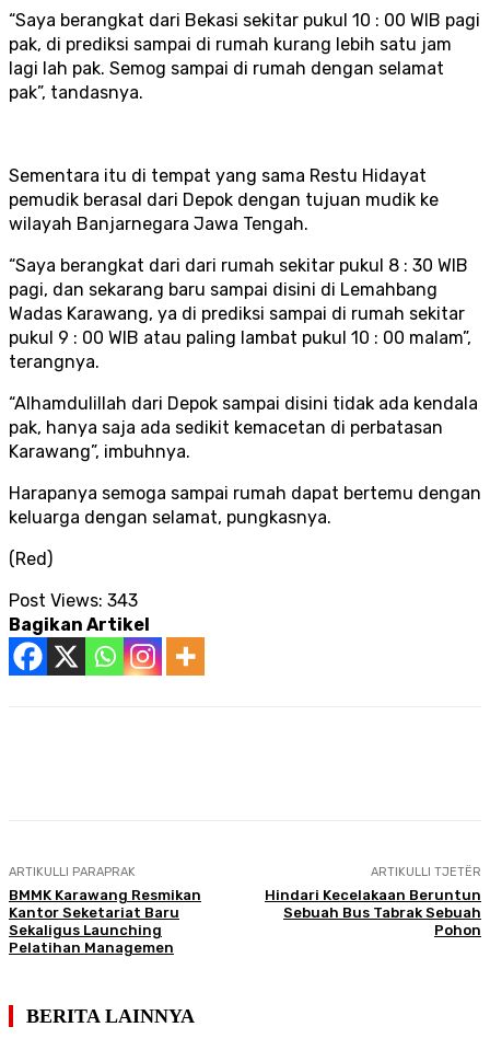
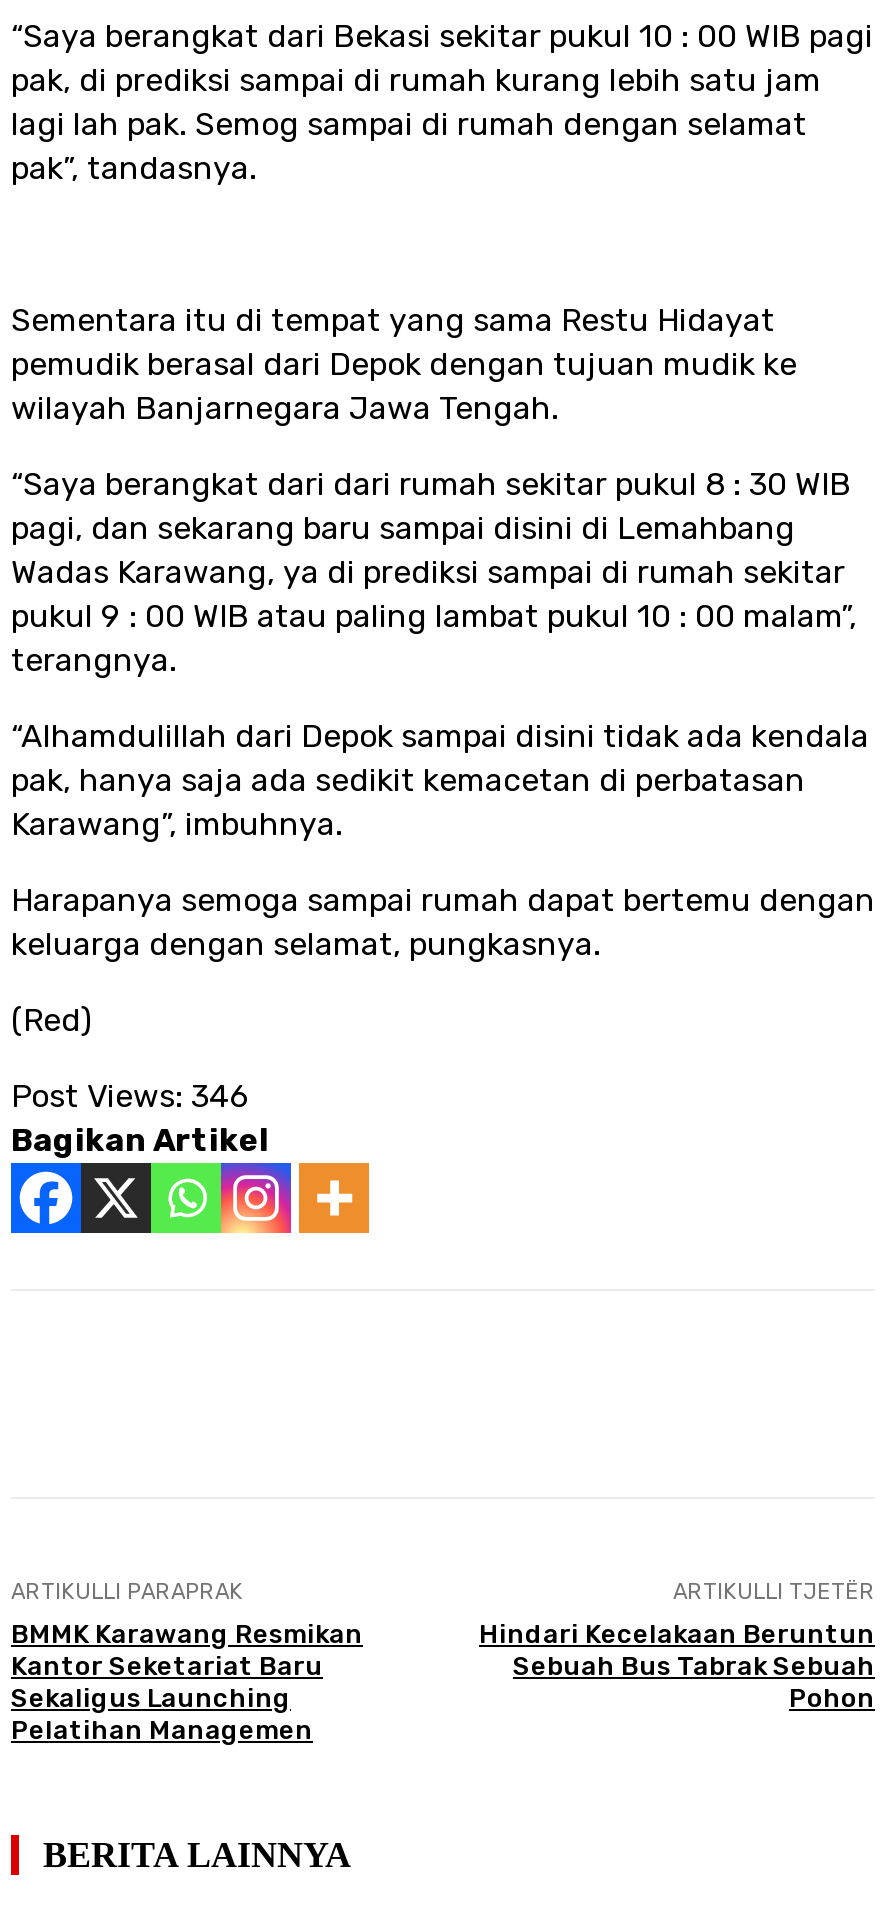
- Post Views: 343
+ Post Views: 346
